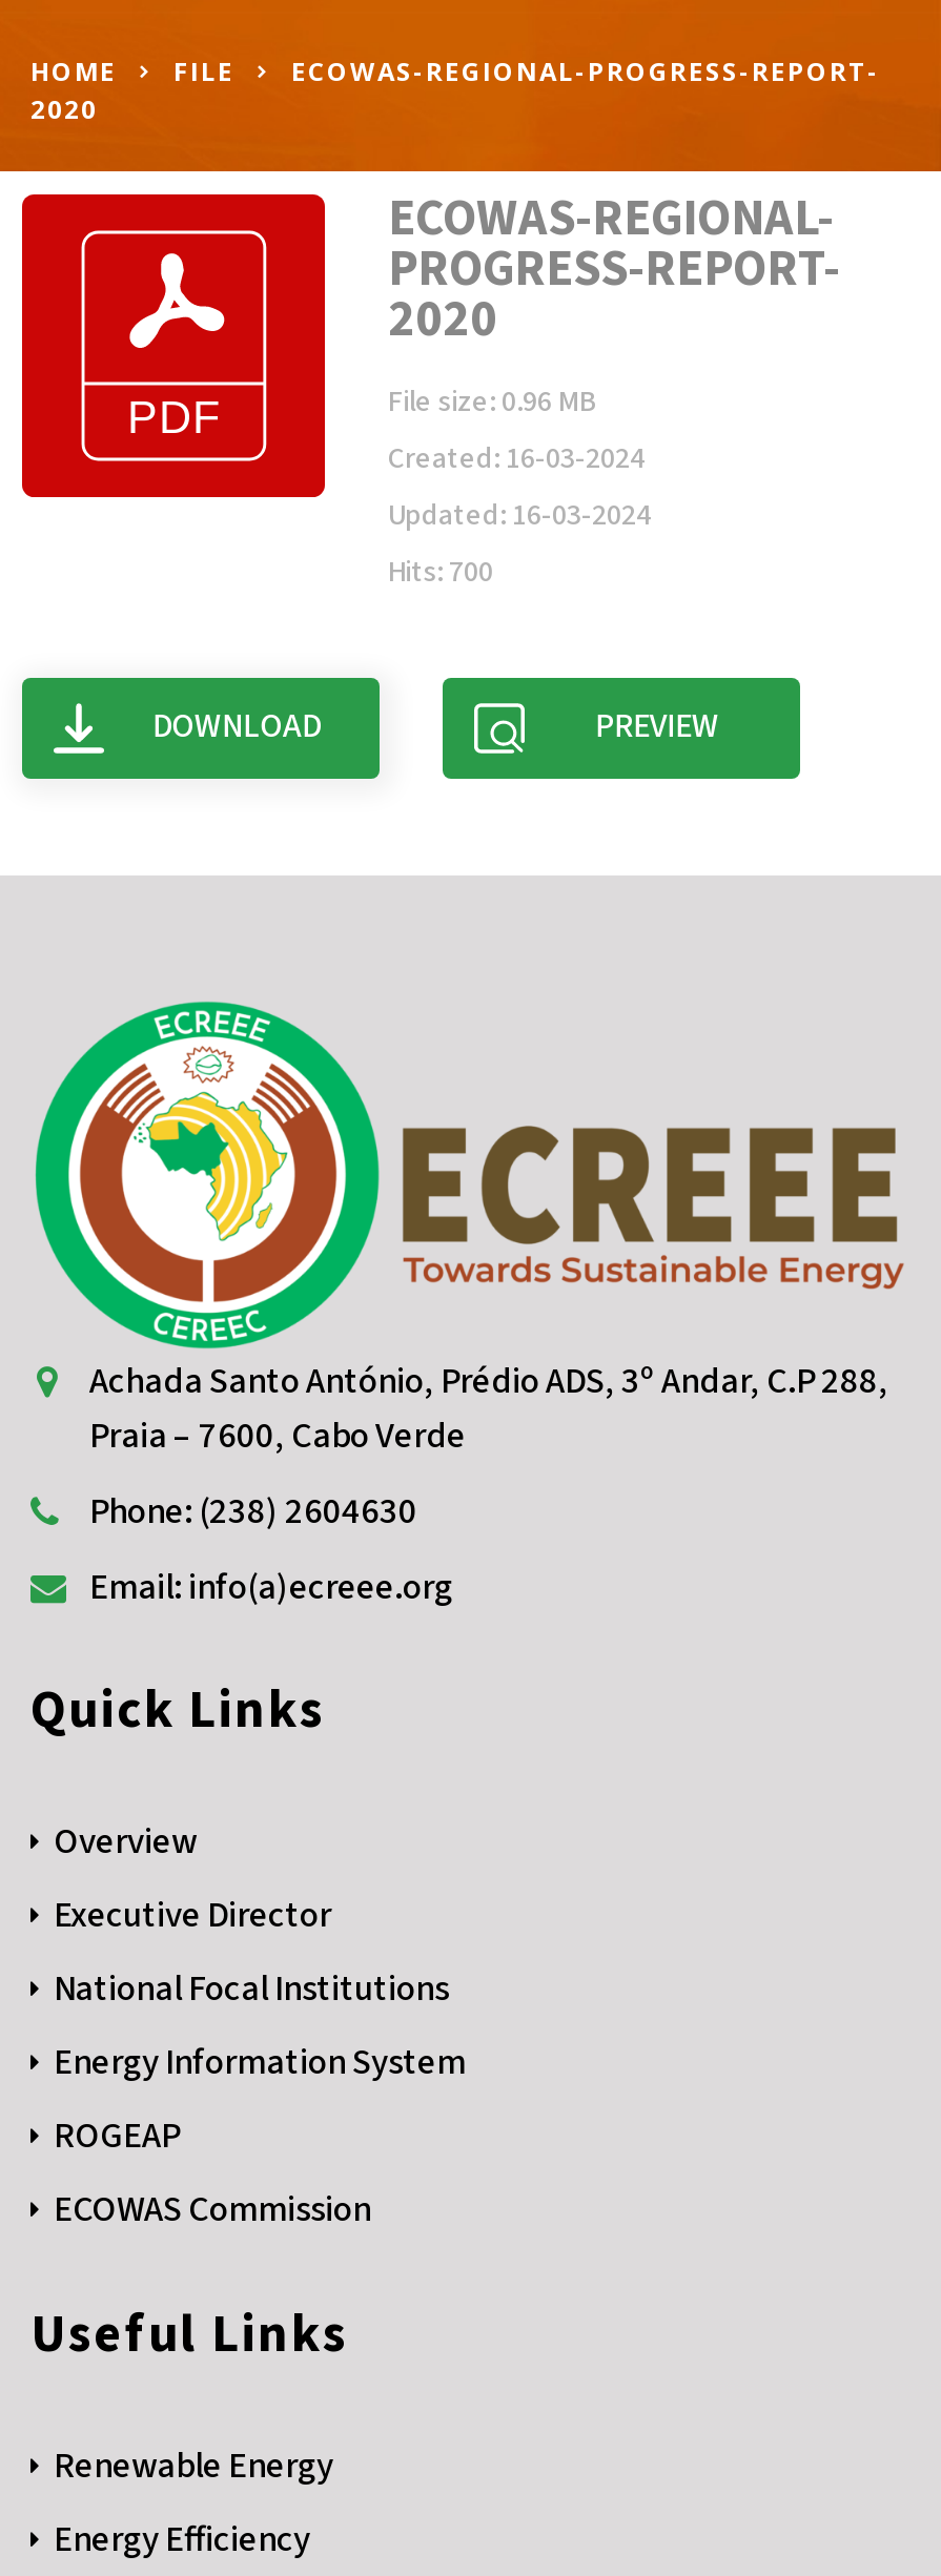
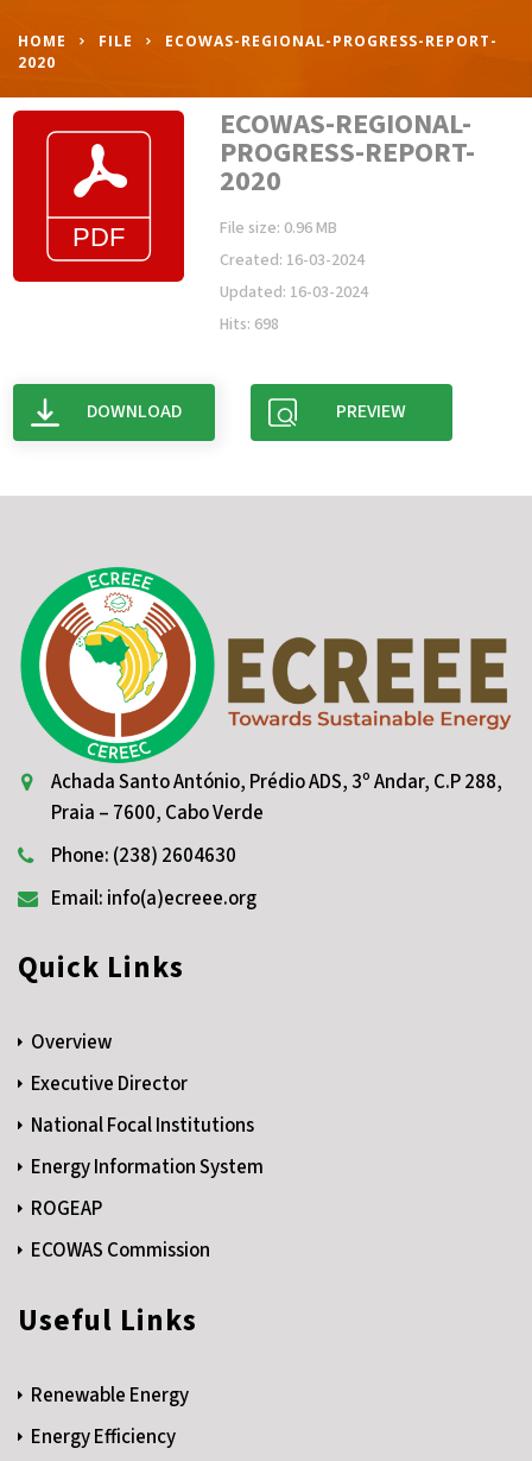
- Hits: 700
+ Hits: 698
